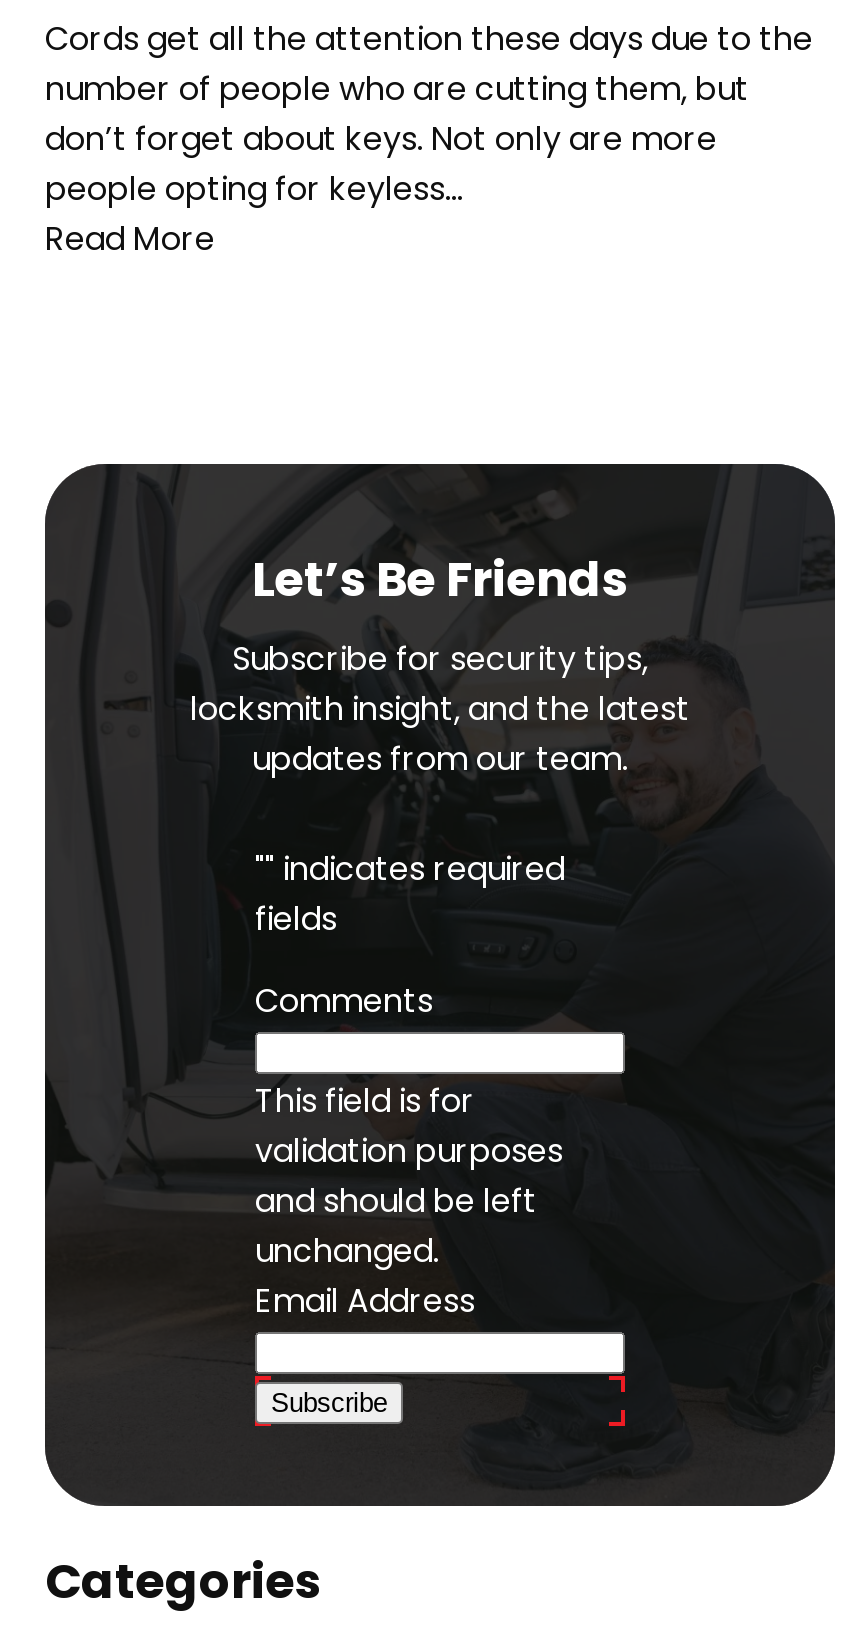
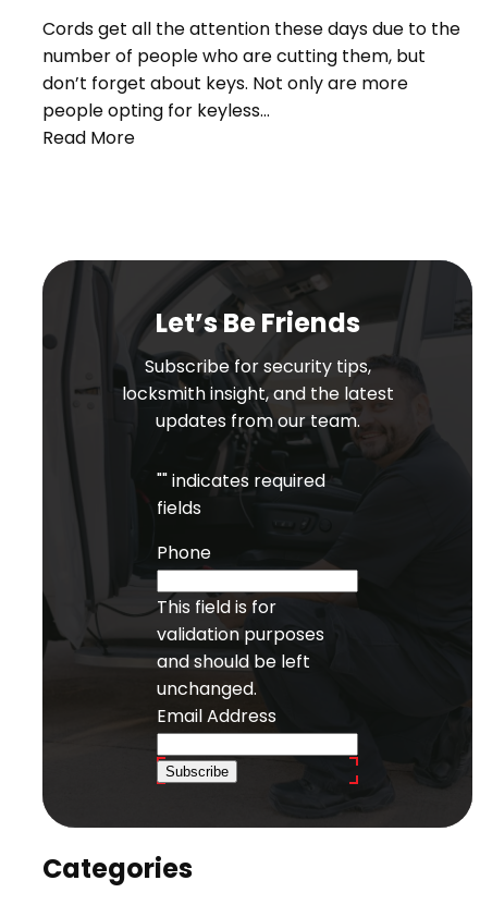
- Comments
+ Phone
